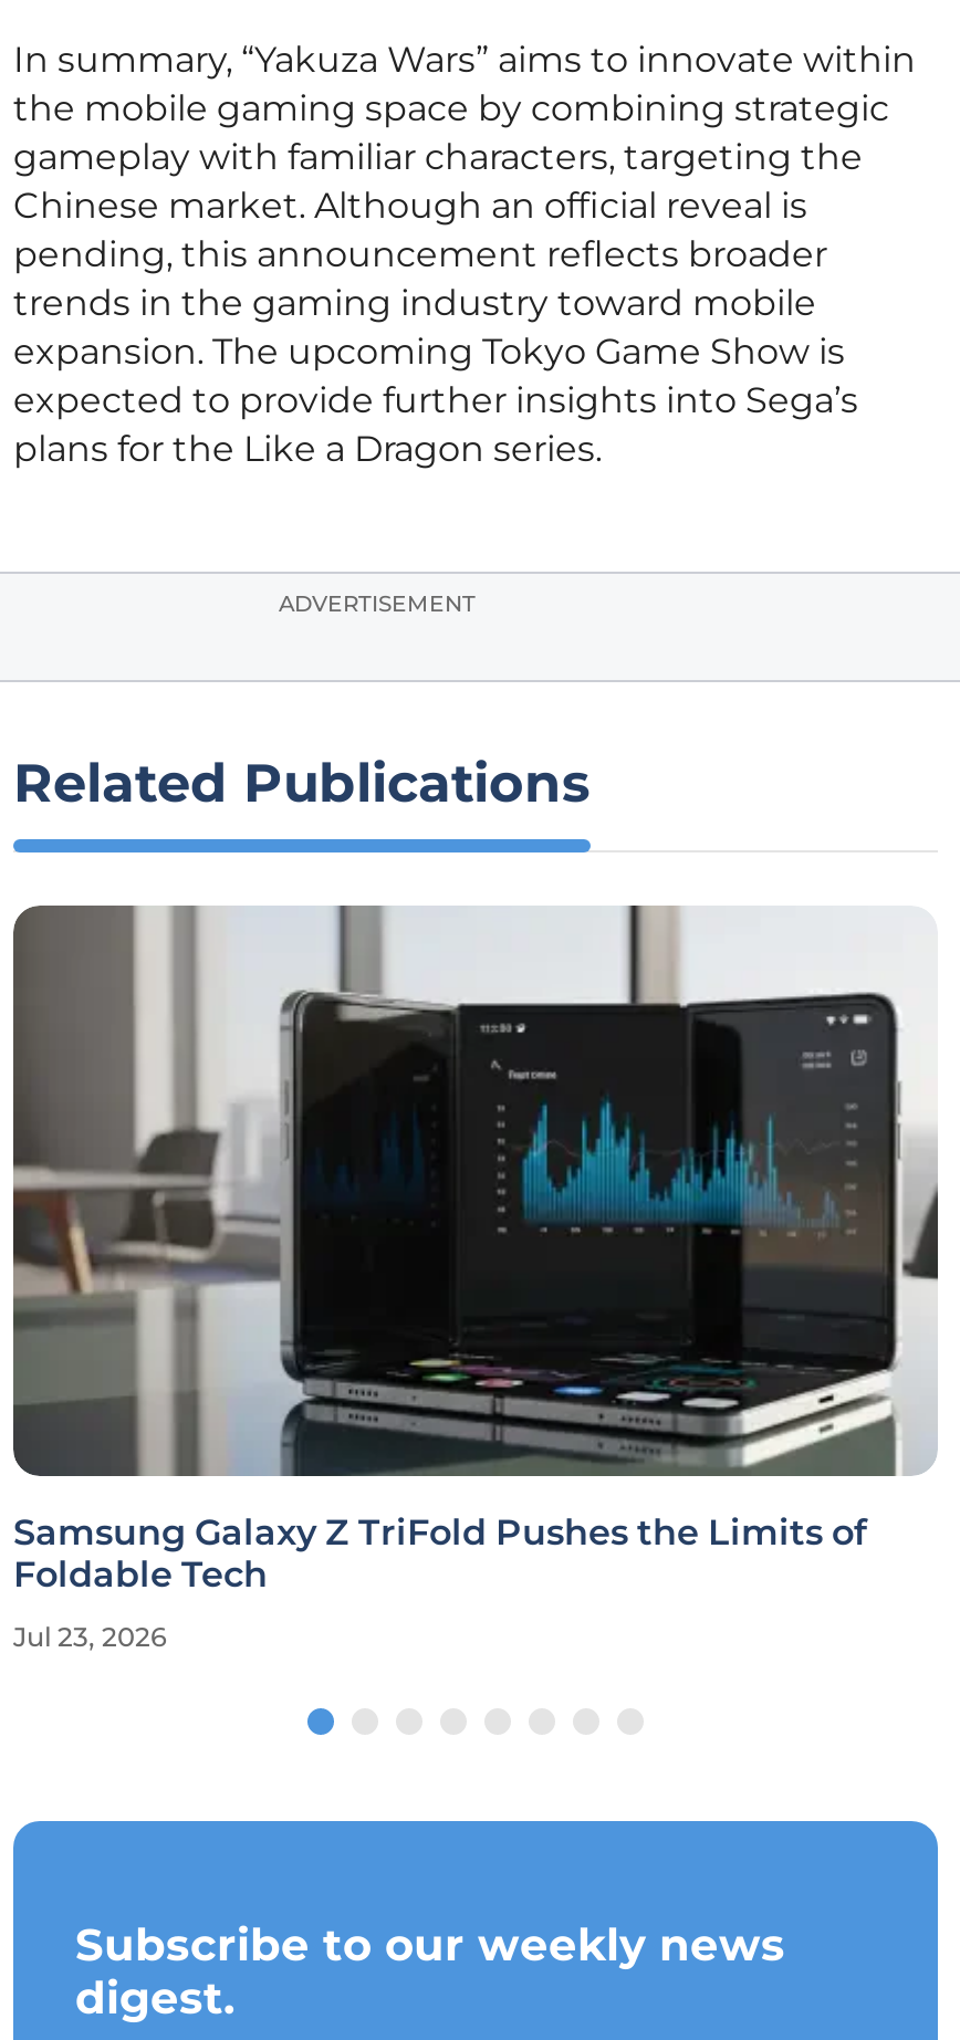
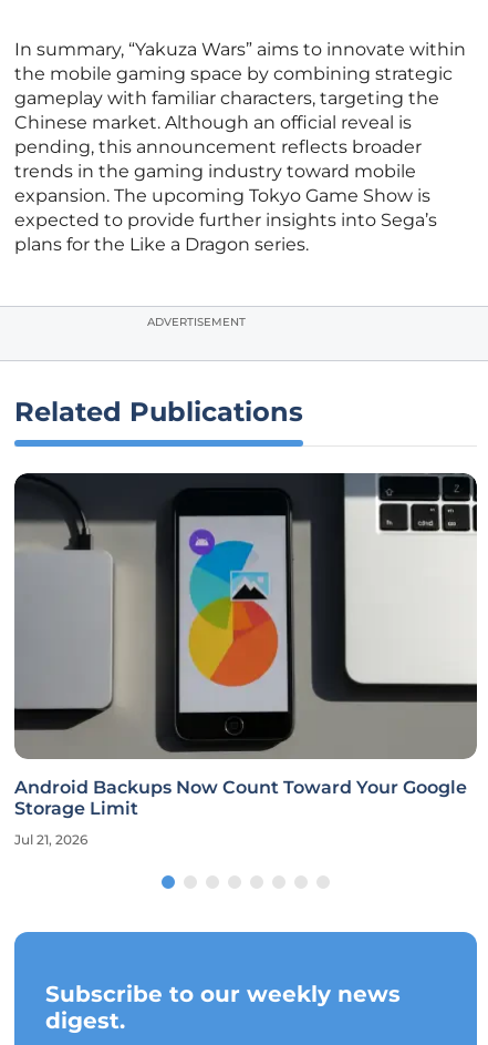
- [image]
- Samsung Galaxy Z TriFold Pushes the Limits of
- Foldable Tech
+ [image]
+ Android Backups Now Count Toward Your Google
+ Storage Limit

- Jul 23, 2026
+ Jul 21, 2026
